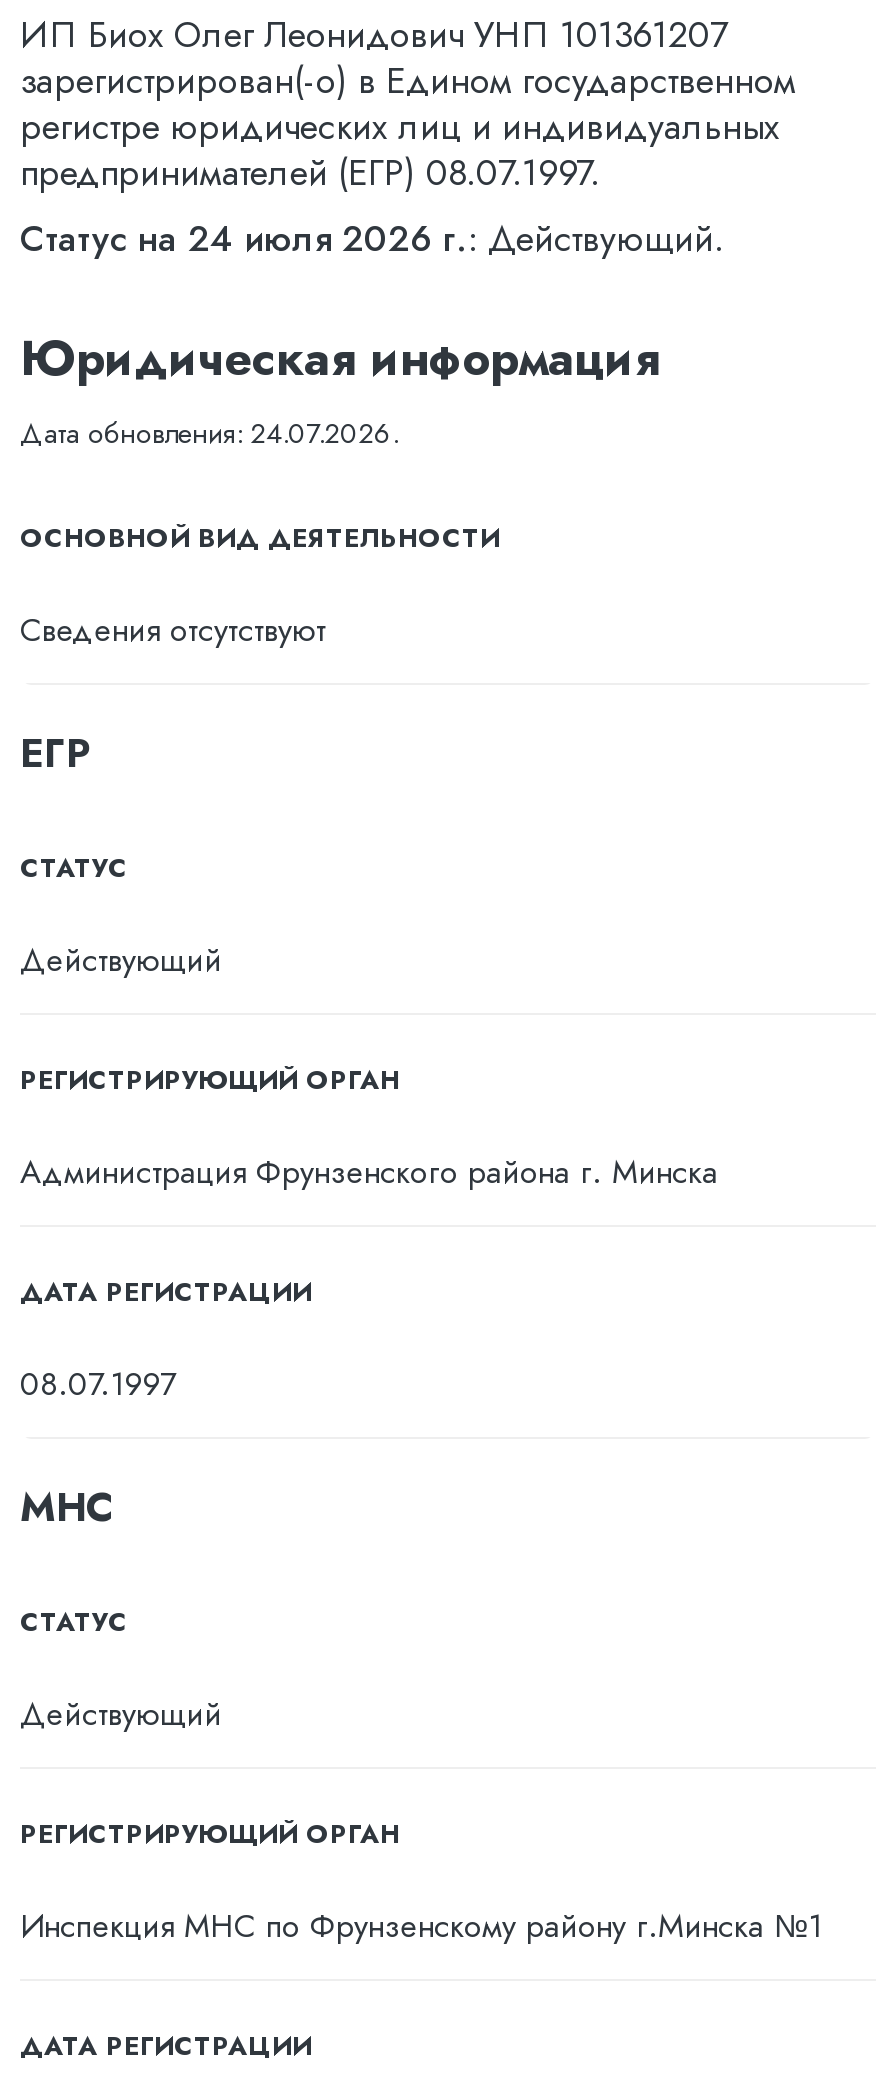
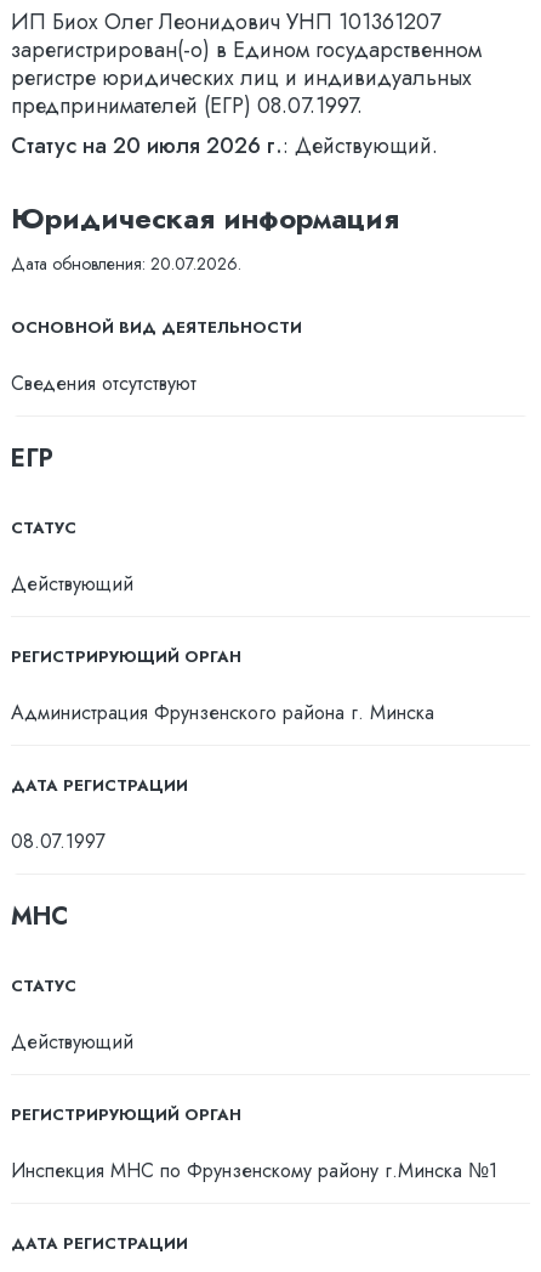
- Статус на 24 июля 2026 г.: Действующий.
+ Статус на 20 июля 2026 г.: Действующий.

- Дата обновления: 24.07.2026.
+ Дата обновления: 20.07.2026.
